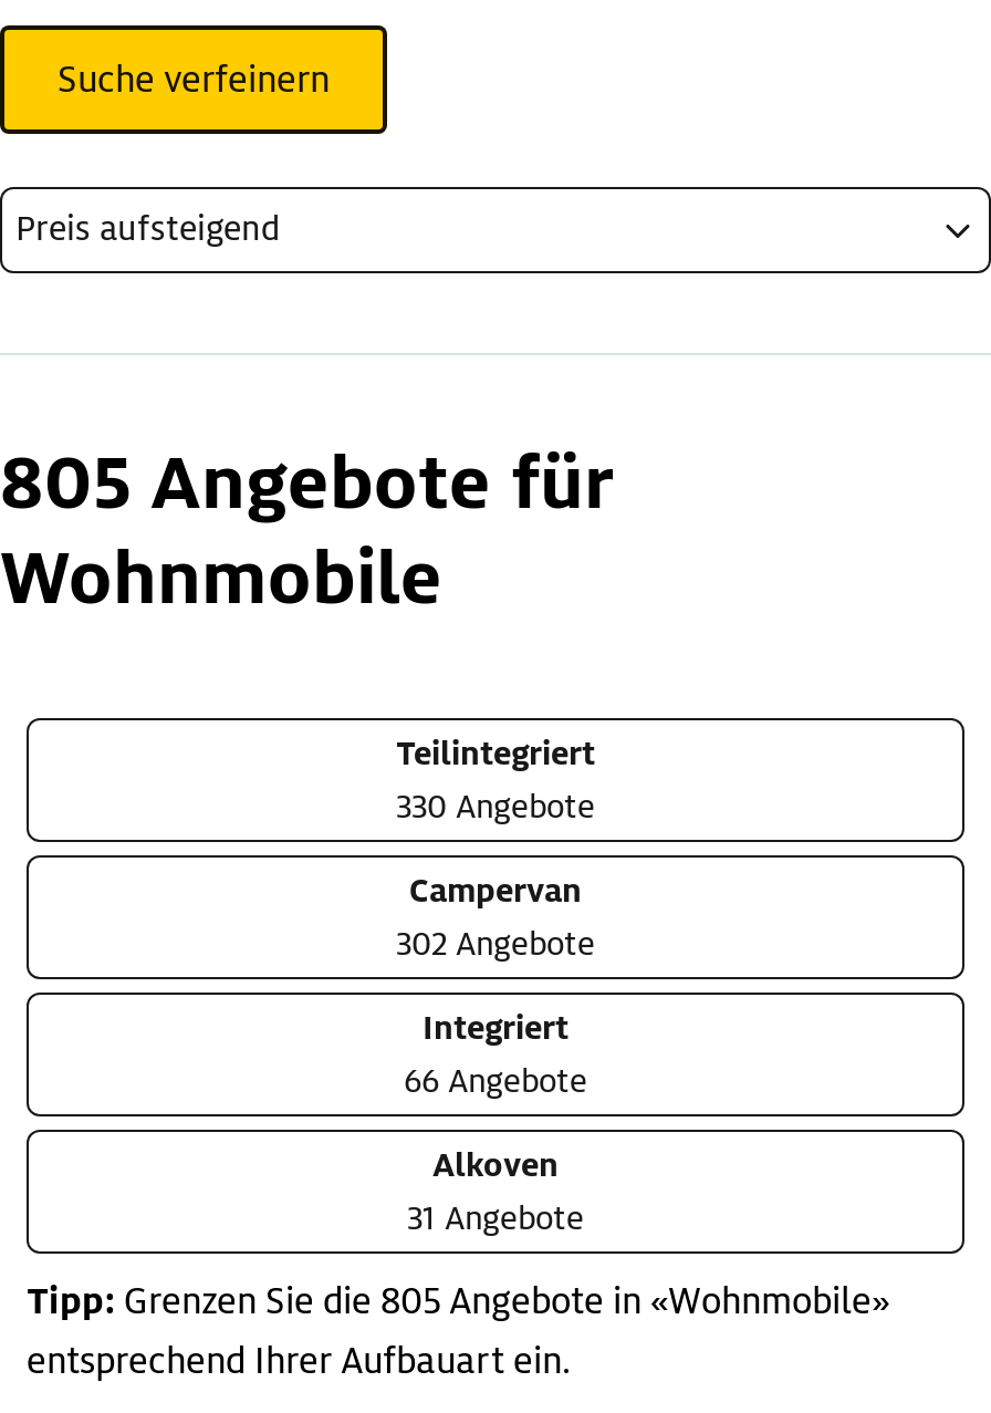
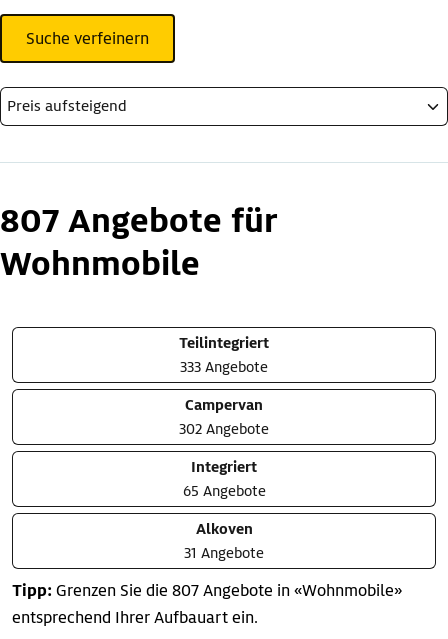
- 805 Angebote für
+ 807 Angebote für

- 330 Angebote
+ 333 Angebote

- 66 Angebote
+ 65 Angebote

- Tipp: Grenzen Sie die 805 Angebote in «Wohnmobile»
+ Tipp: Grenzen Sie die 807 Angebote in «Wohnmobile»
